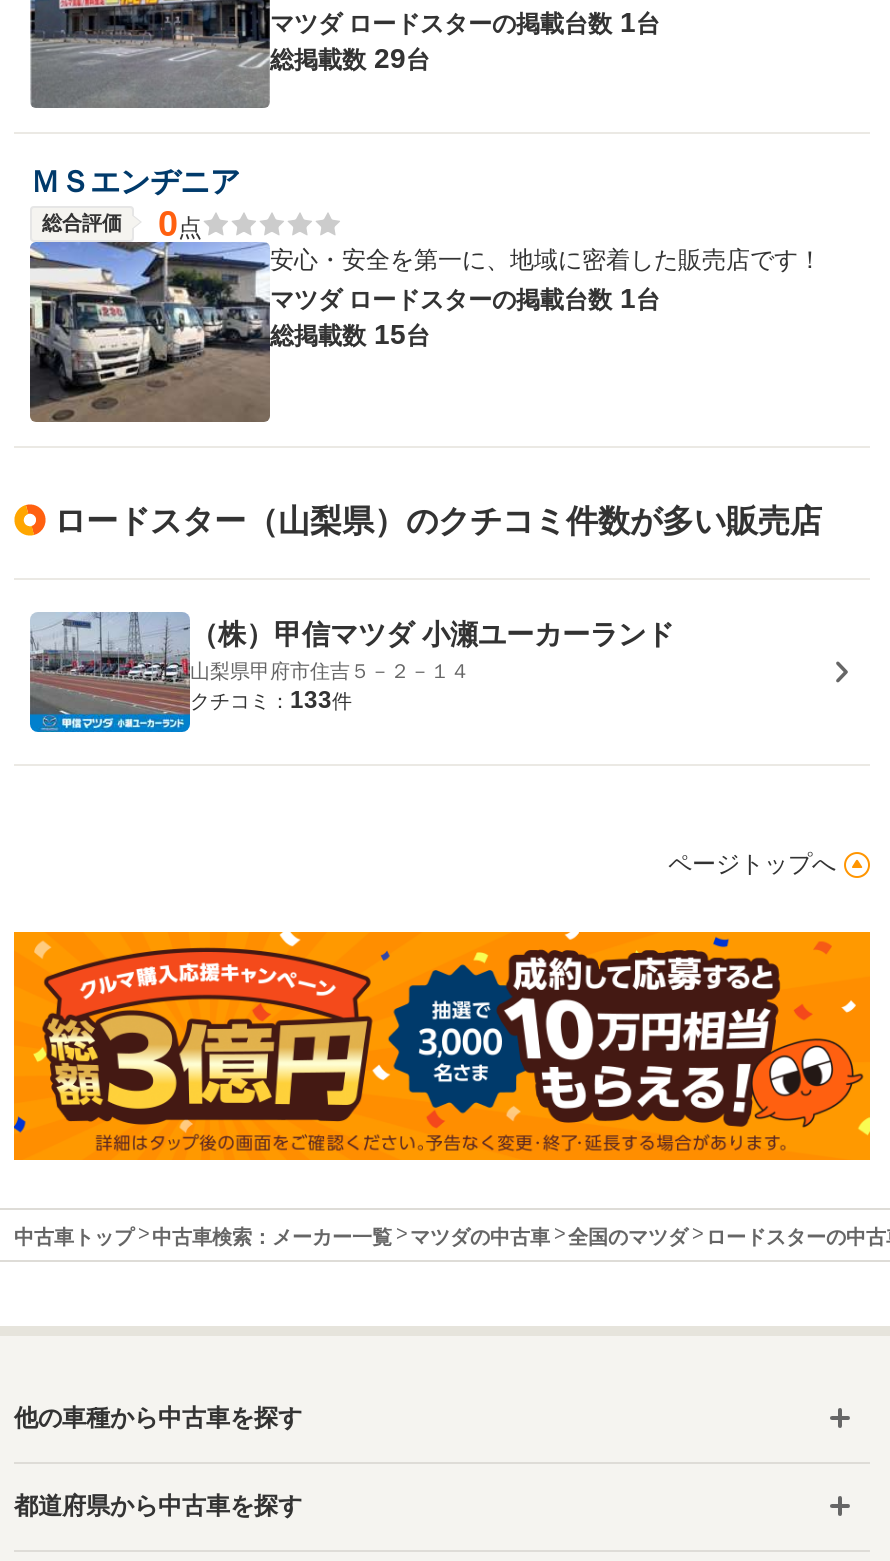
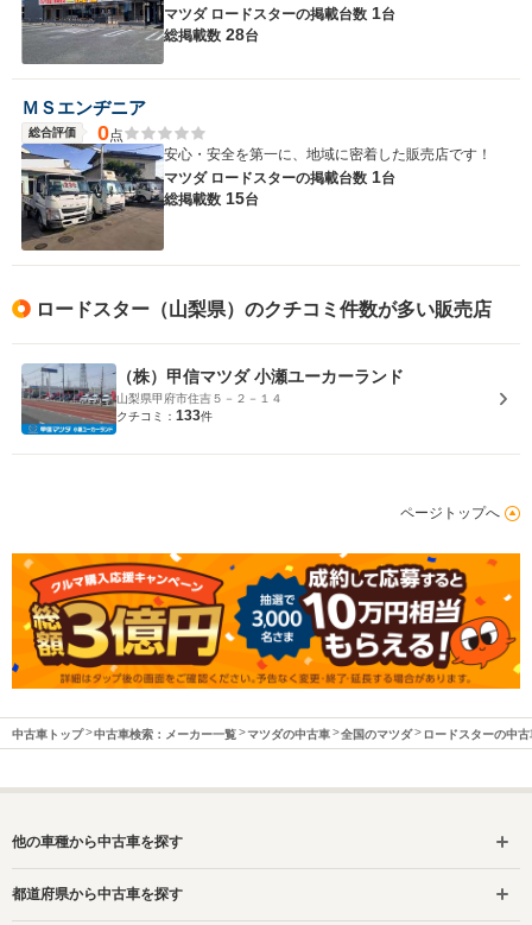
- 総掲載数 29台
+ 総掲載数 28台
